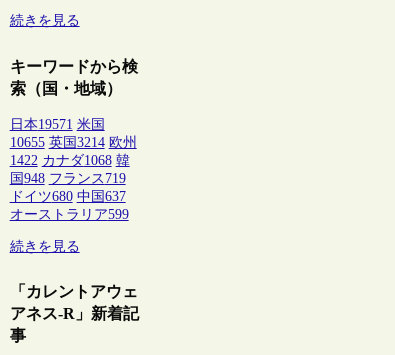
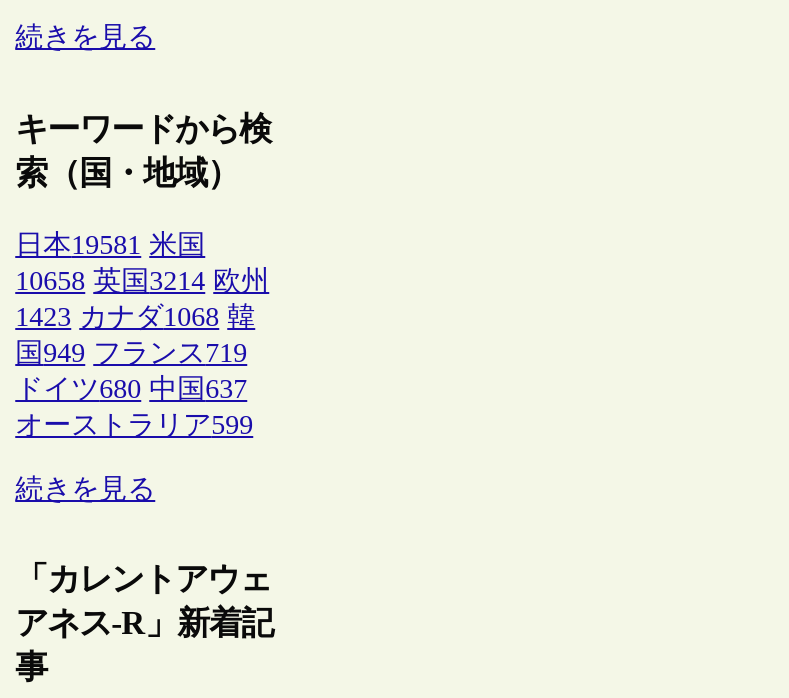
- 日本19571 米国
+ 日本19581 米国

- 10655 英国3214 欧州
+ 10658 英国3214 欧州

- 1422 カナダ1068 韓
+ 1423 カナダ1068 韓

- 国948 フランス719
+ 国949 フランス719
